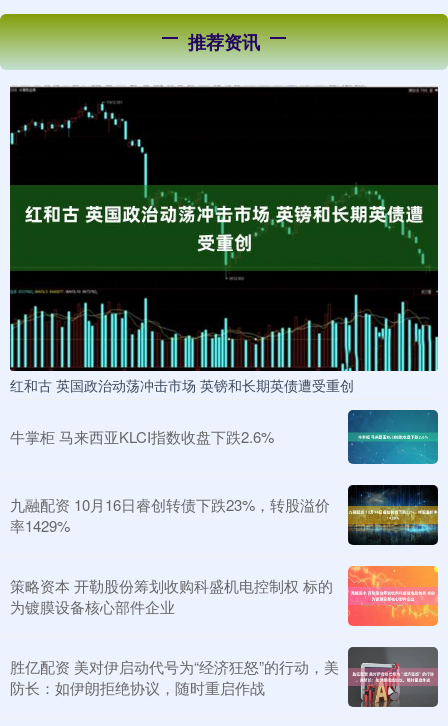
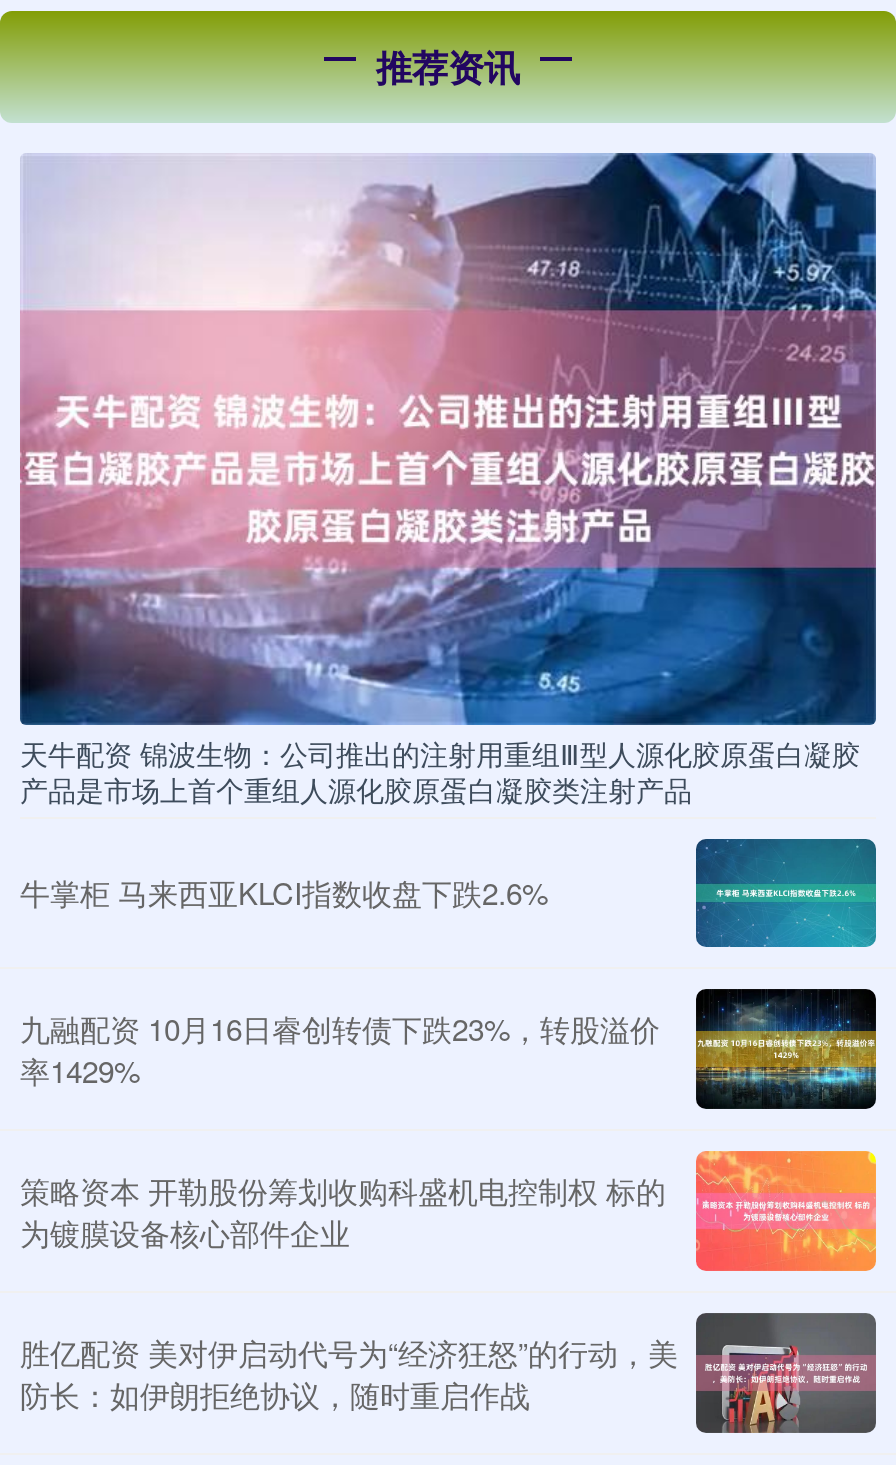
- [image]
- 红和古 英国政治动荡冲击市场 英镑和长期英债遭受重创
+ [image]
+ 天牛配资 锦波生物：公司推出的注射用重组Ⅲ型人源化胶原蛋白凝胶
+ 产品是市场上首个重组人源化胶原蛋白凝胶类注射产品
